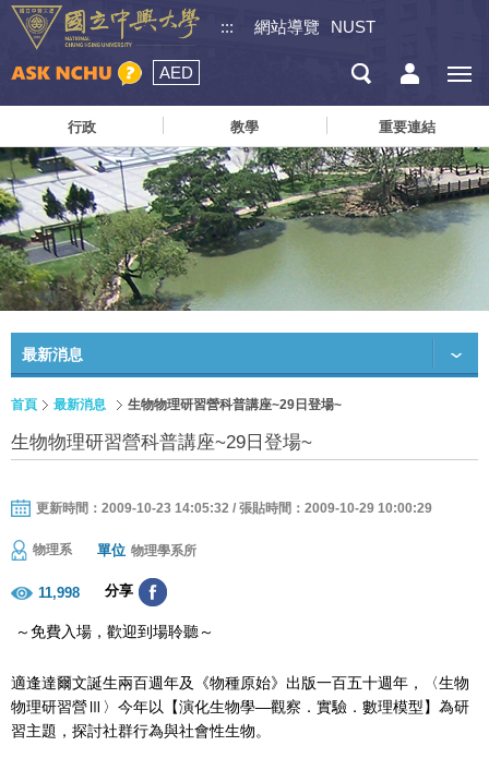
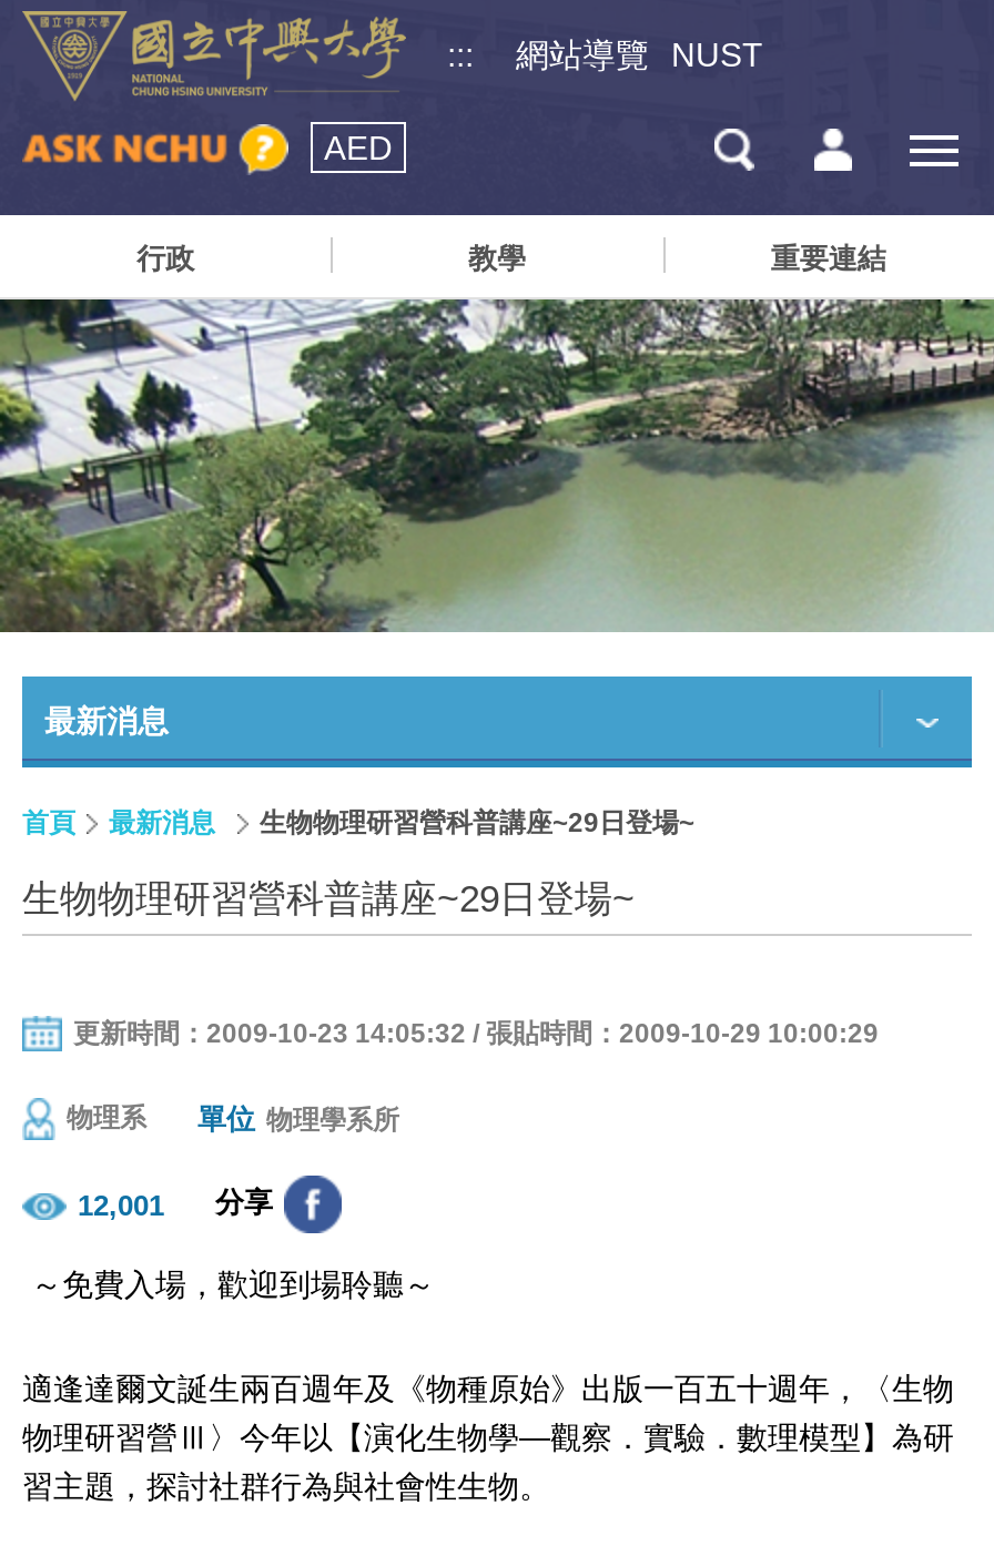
- 11,998 分享
+ 12,001 分享
